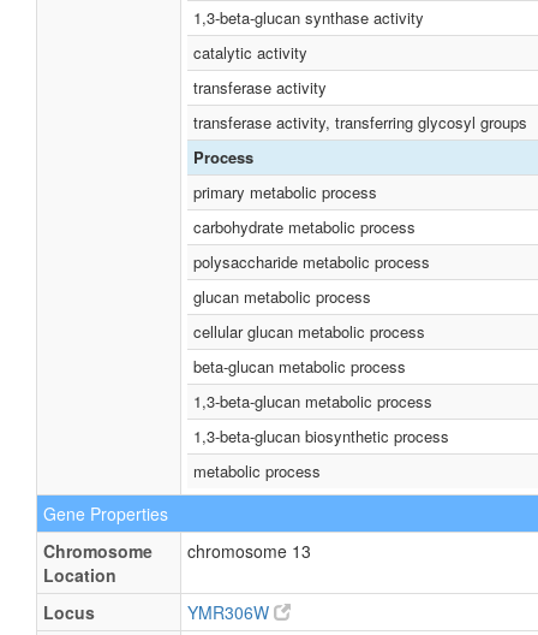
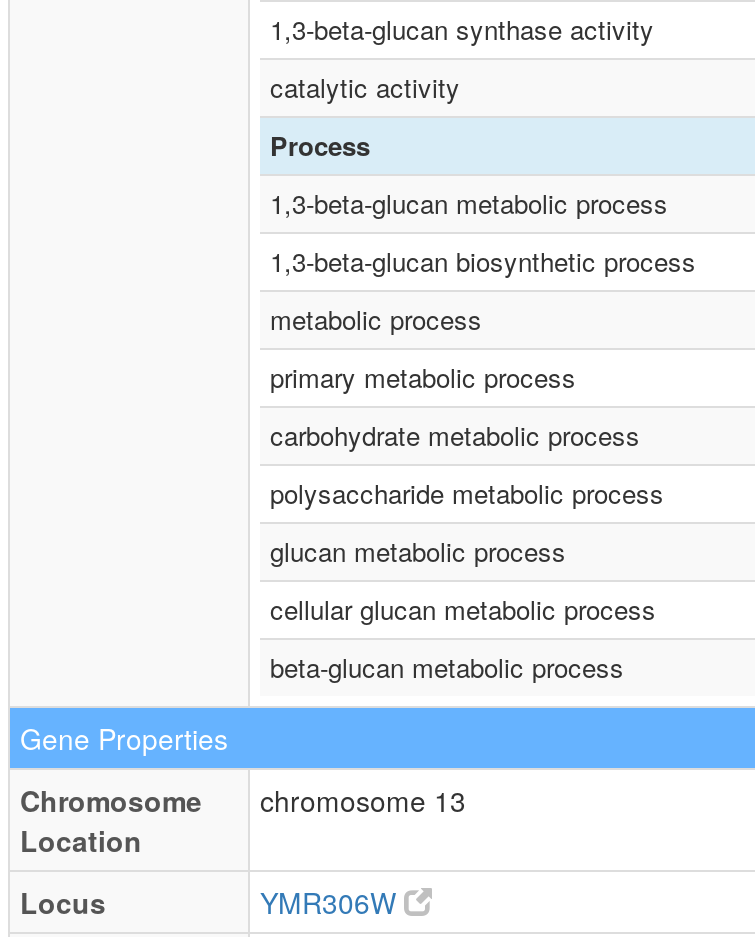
- transferase activity
- transferase activity, transferring glycosyl groups

moved down: primary metabolic process | carbohydrate metabolic process | polysaccharide metabolic process | glucan metabolic process | cellular glucan metabolic process | beta-glucan metabolic process

moved up: 1,3-beta-glucan metabolic process | 1,3-beta-glucan biosynthetic process | metabolic process
